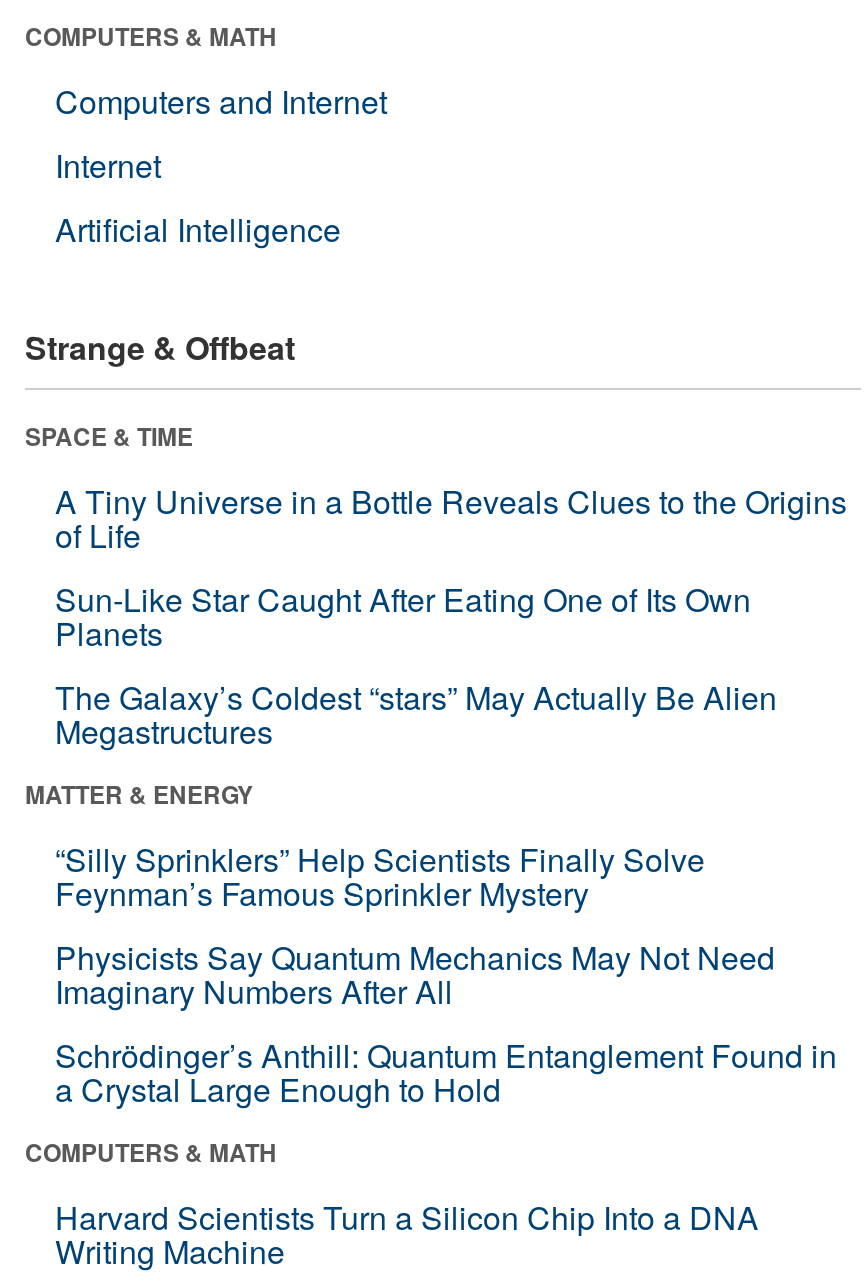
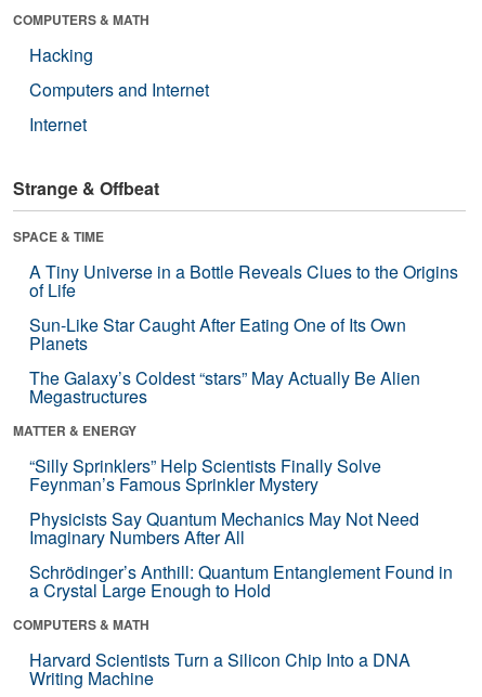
+ Hacking

moved down: Computers and Internet | Internet

- Artificial Intelligence
